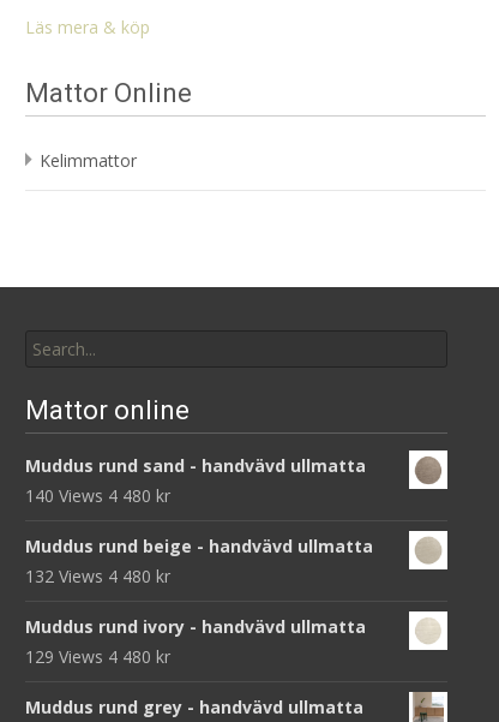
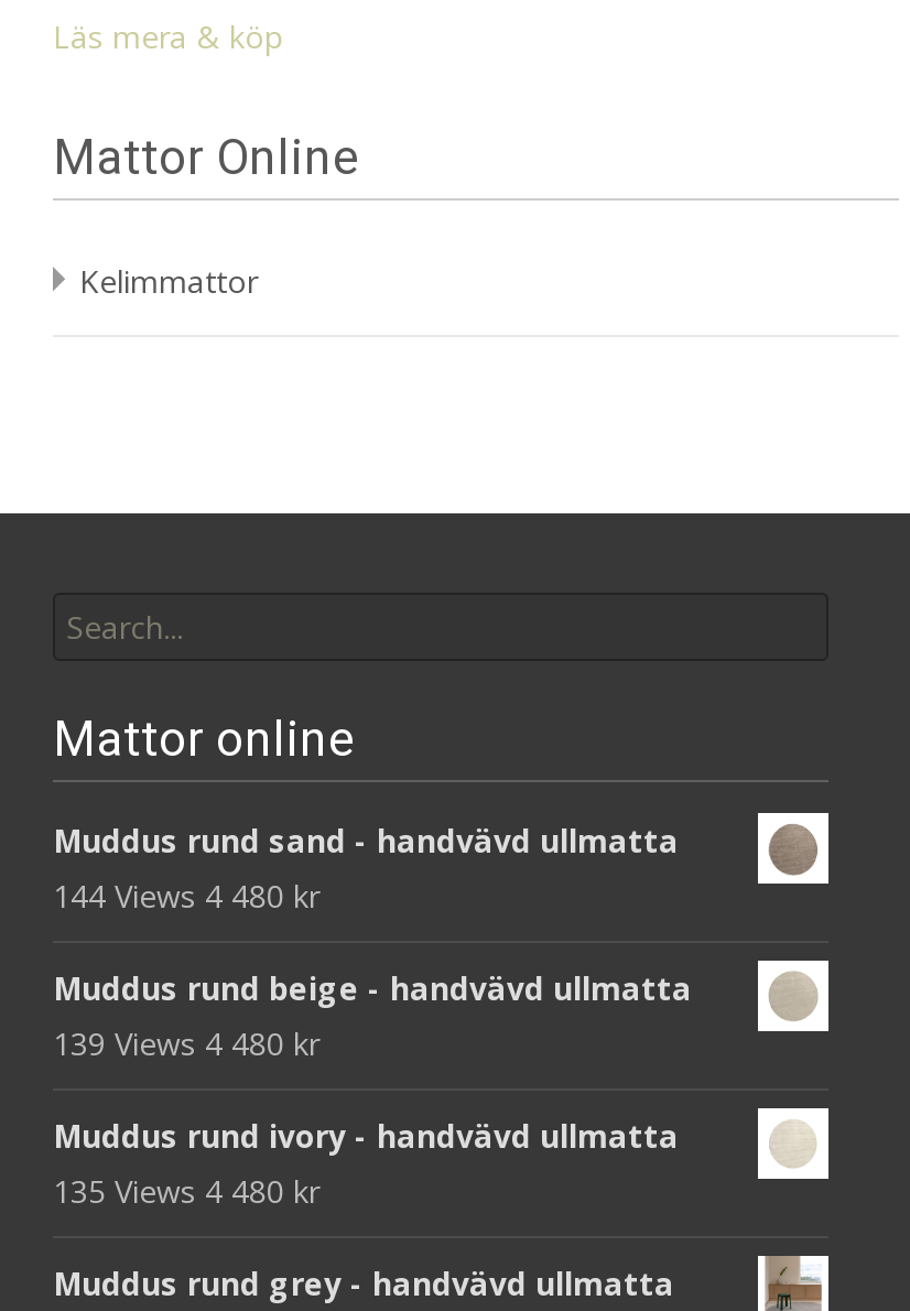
- 140 Views 4 480 kr
+ 144 Views 4 480 kr

- 132 Views 4 480 kr
+ 139 Views 4 480 kr

- 129 Views 4 480 kr
+ 135 Views 4 480 kr
